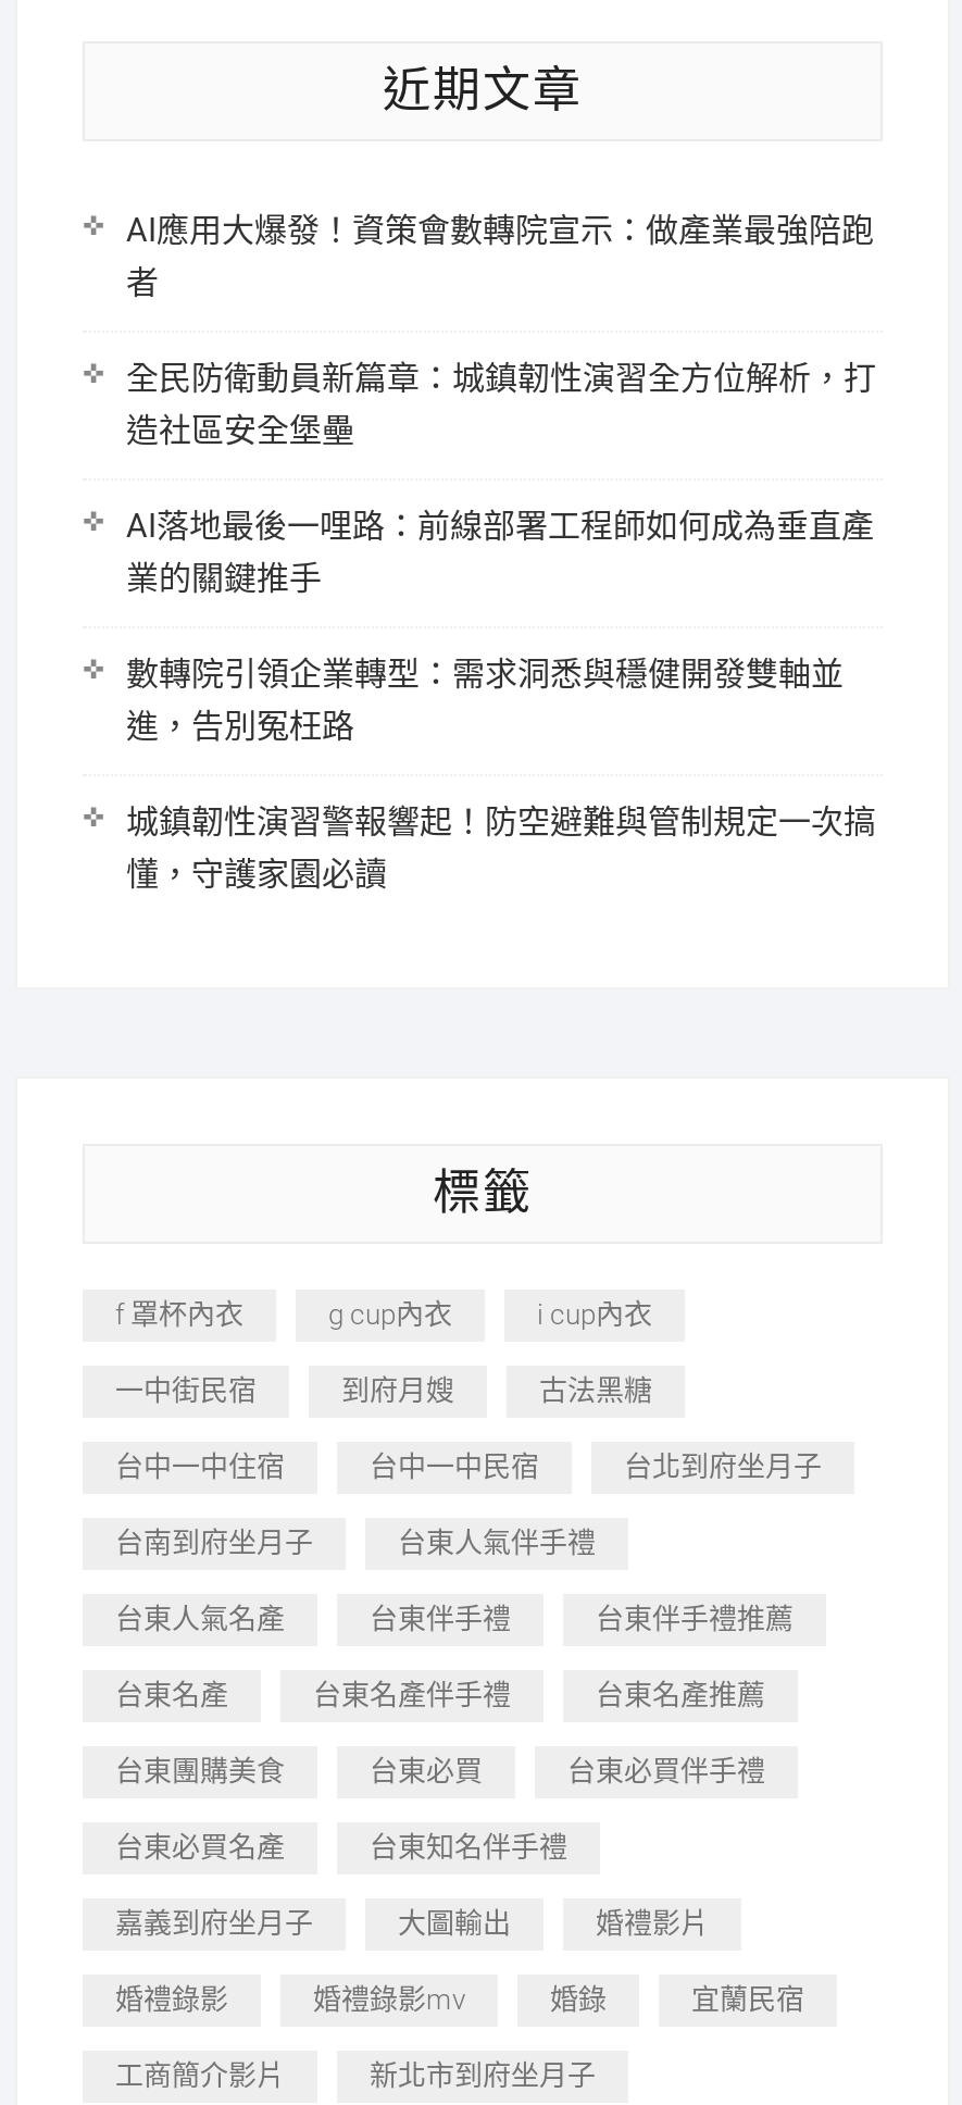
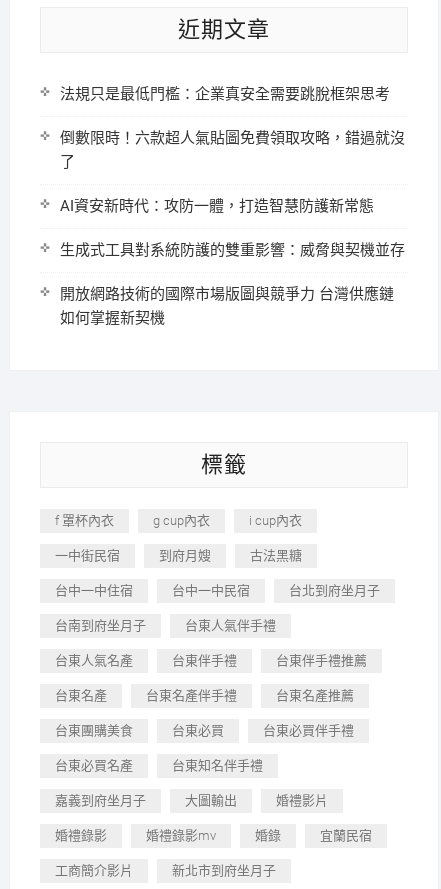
- AI應用大爆發！資策會數轉院宣示：做產業最強陪跑
- 者
+ 法規只是最低門檻：企業真安全需要跳脫框架思考

- 全民防衛動員新篇章：城鎮韌性演習全方位解析，打
- 造社區安全堡壘
+ 倒數限時！六款超人氣貼圖免費領取攻略，錯過就沒
+ 了

- AI落地最後一哩路：前線部署工程師如何成為垂直產
- 業的關鍵推手
+ AI資安新時代：攻防一體，打造智慧防護新常態

- 數轉院引領企業轉型：需求洞悉與穩健開發雙軸並
- 進，告別冤枉路
+ 生成式工具對系統防護的雙重影響：威脅與契機並存

- 城鎮韌性演習警報響起！防空避難與管制規定一次搞
- 懂，守護家園必讀
+ 開放網路技術的國際市場版圖與競爭力 台灣供應鏈
+ 如何掌握新契機
